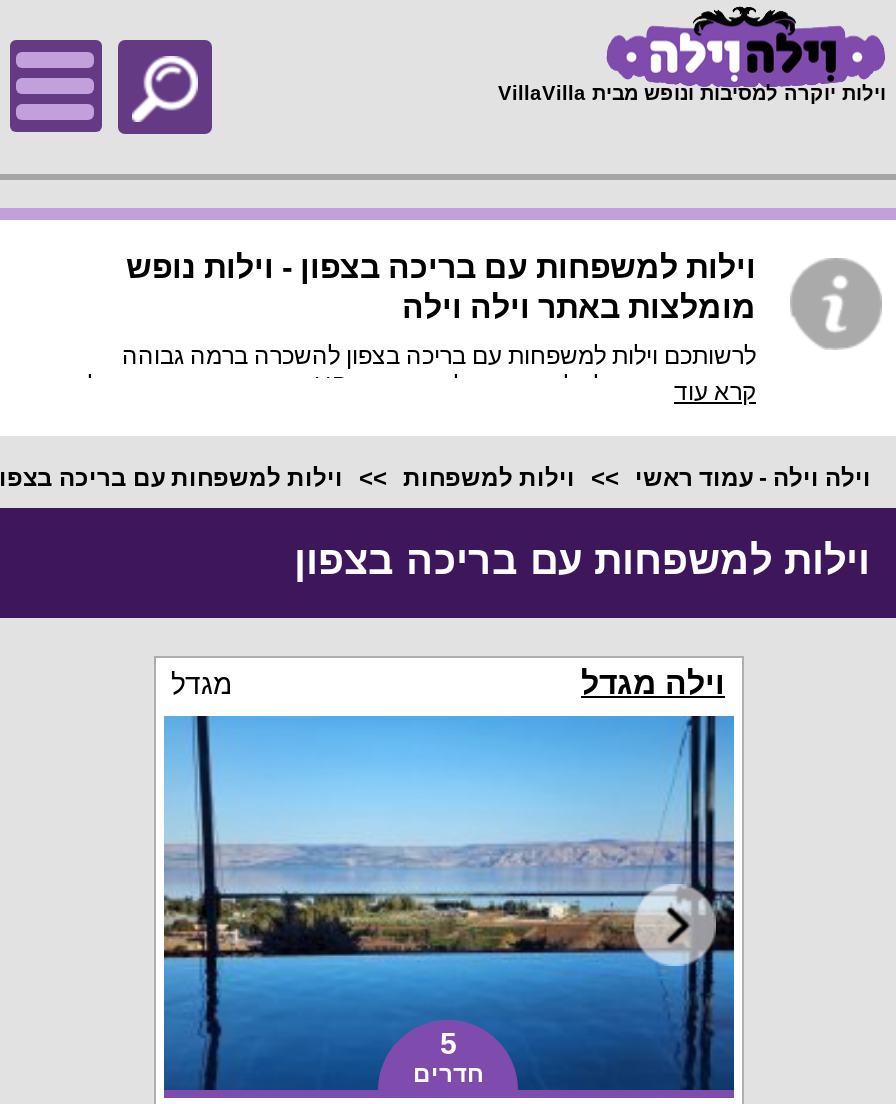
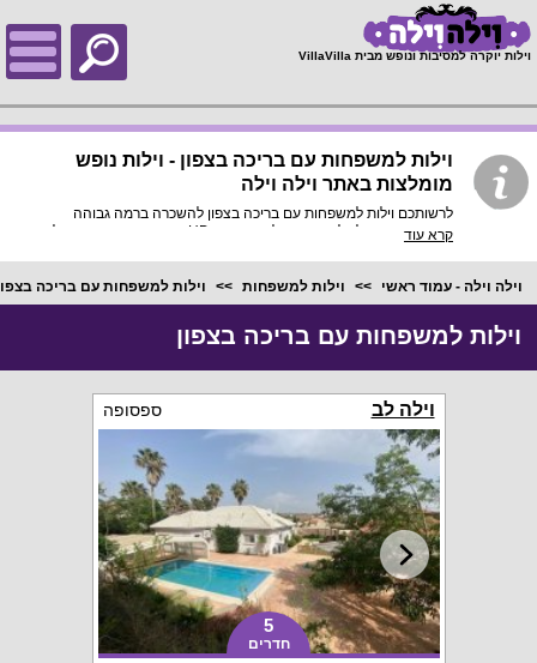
- וילה מגדל
- מגדל
+ וילה לב
+ ספסופה

- [image]
+ [image]
